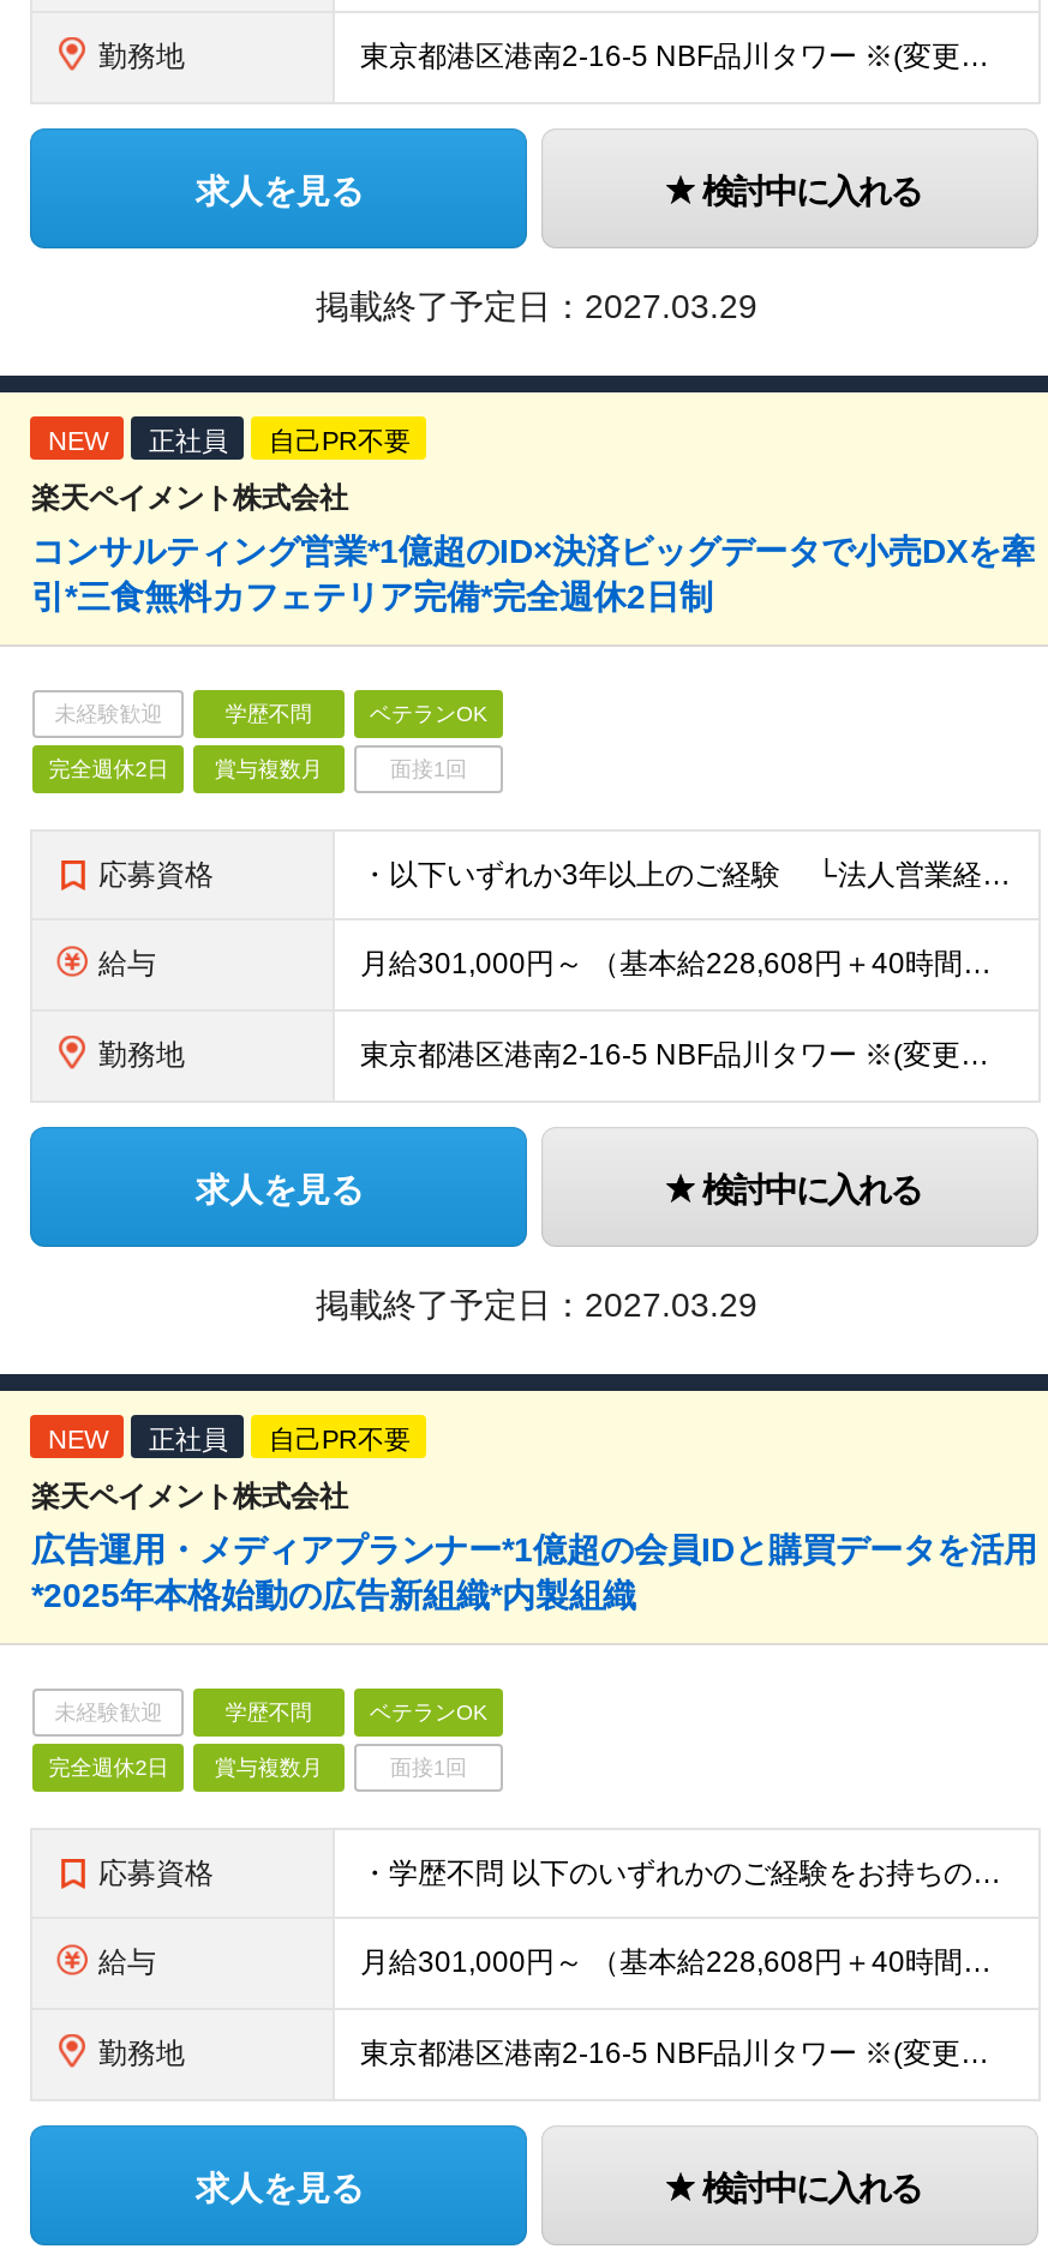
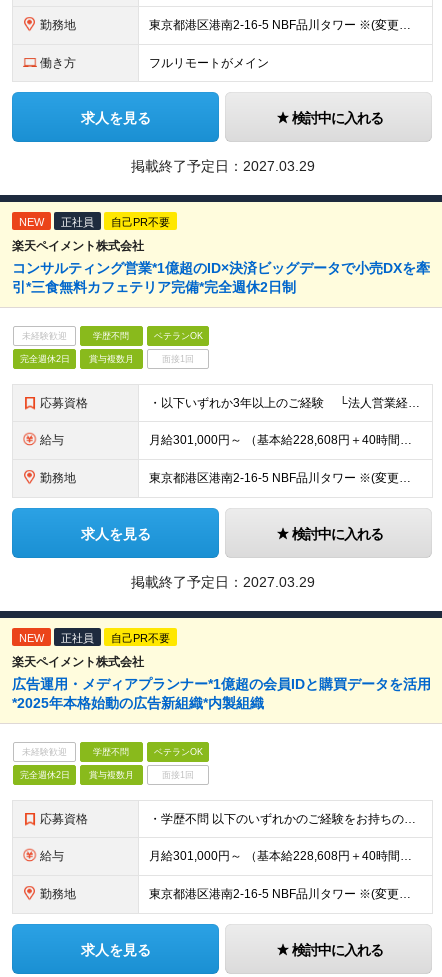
+ 働き方
+ フルリモートがメイン
